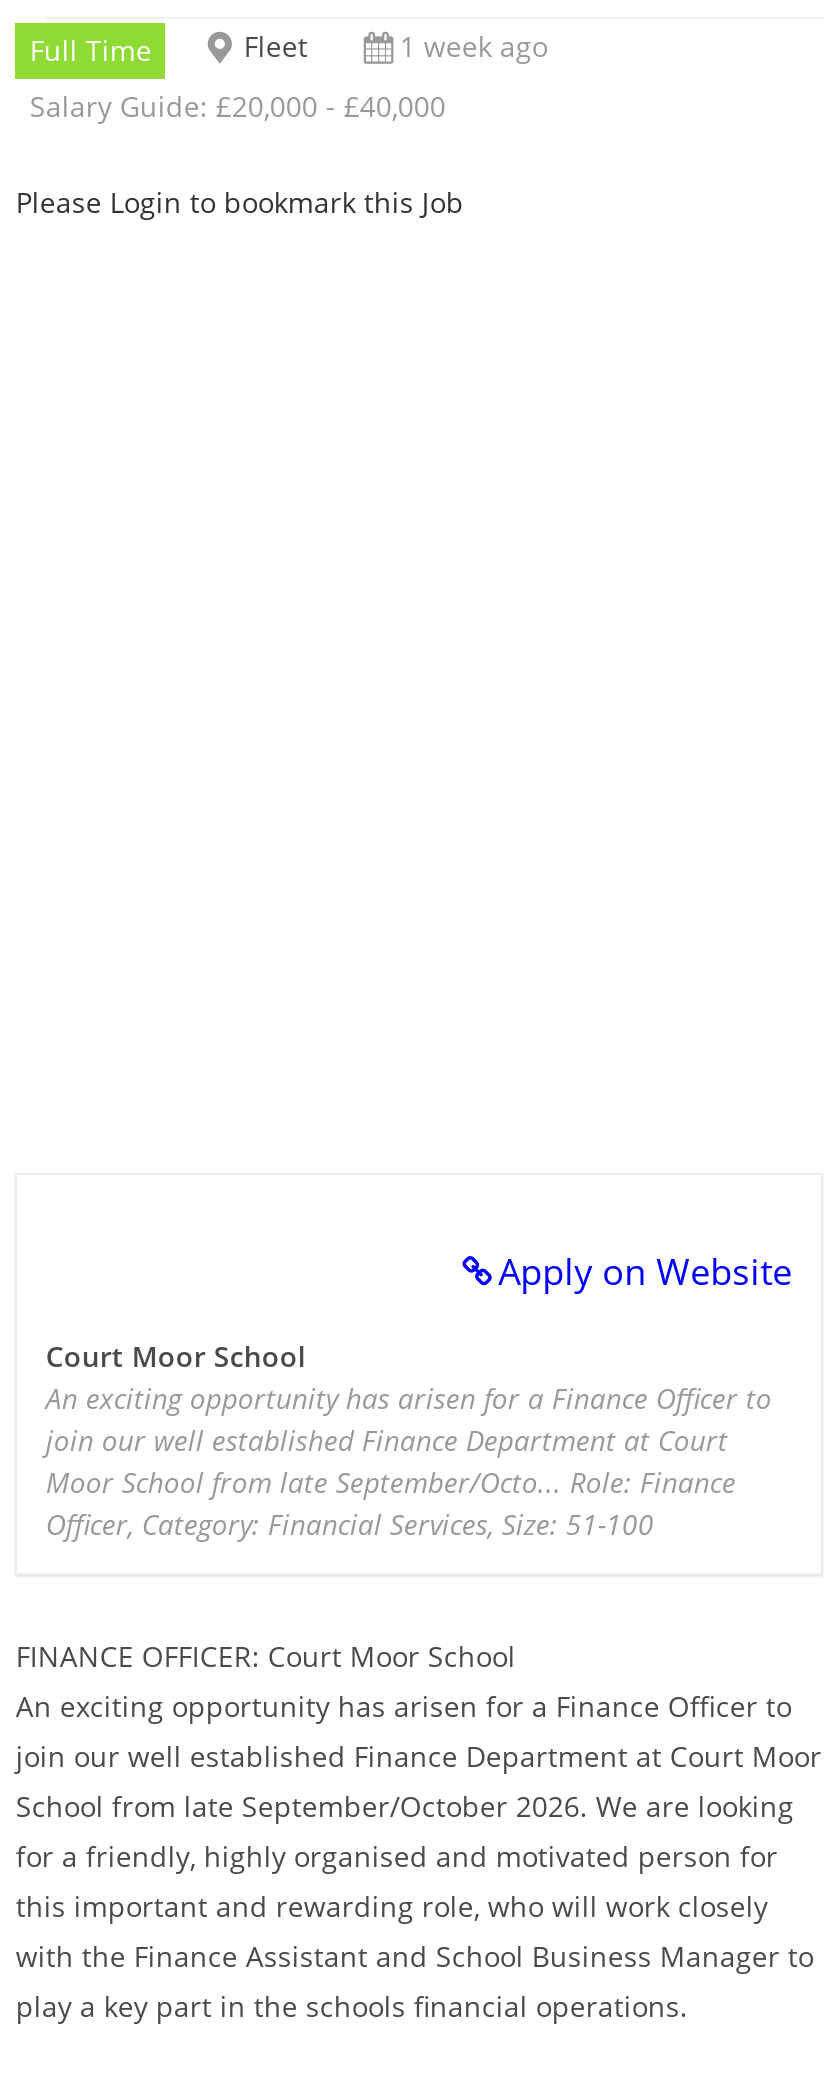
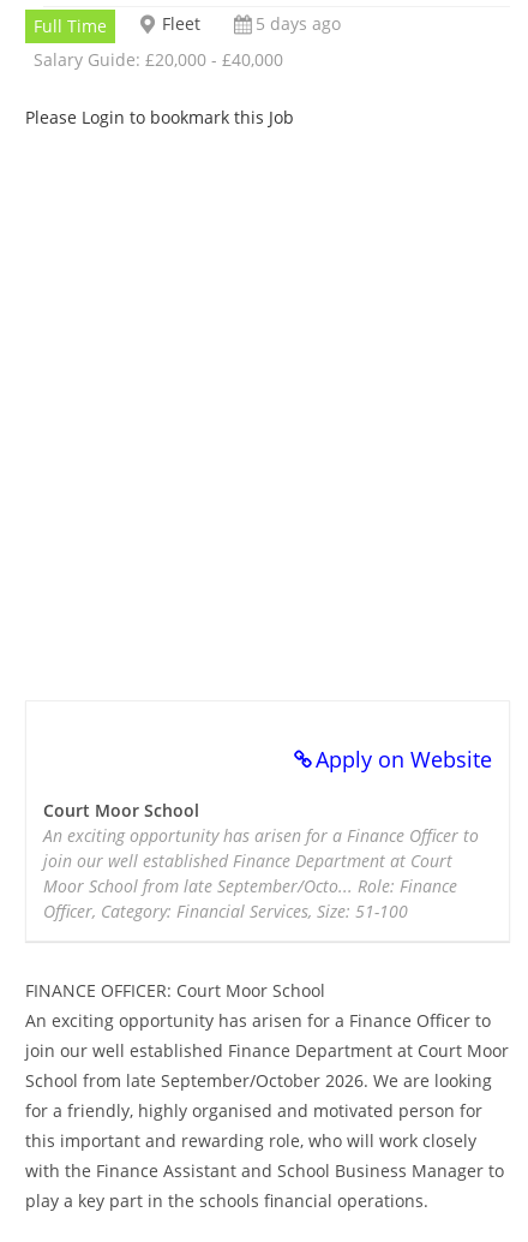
- 1 week ago
+ 5 days ago
